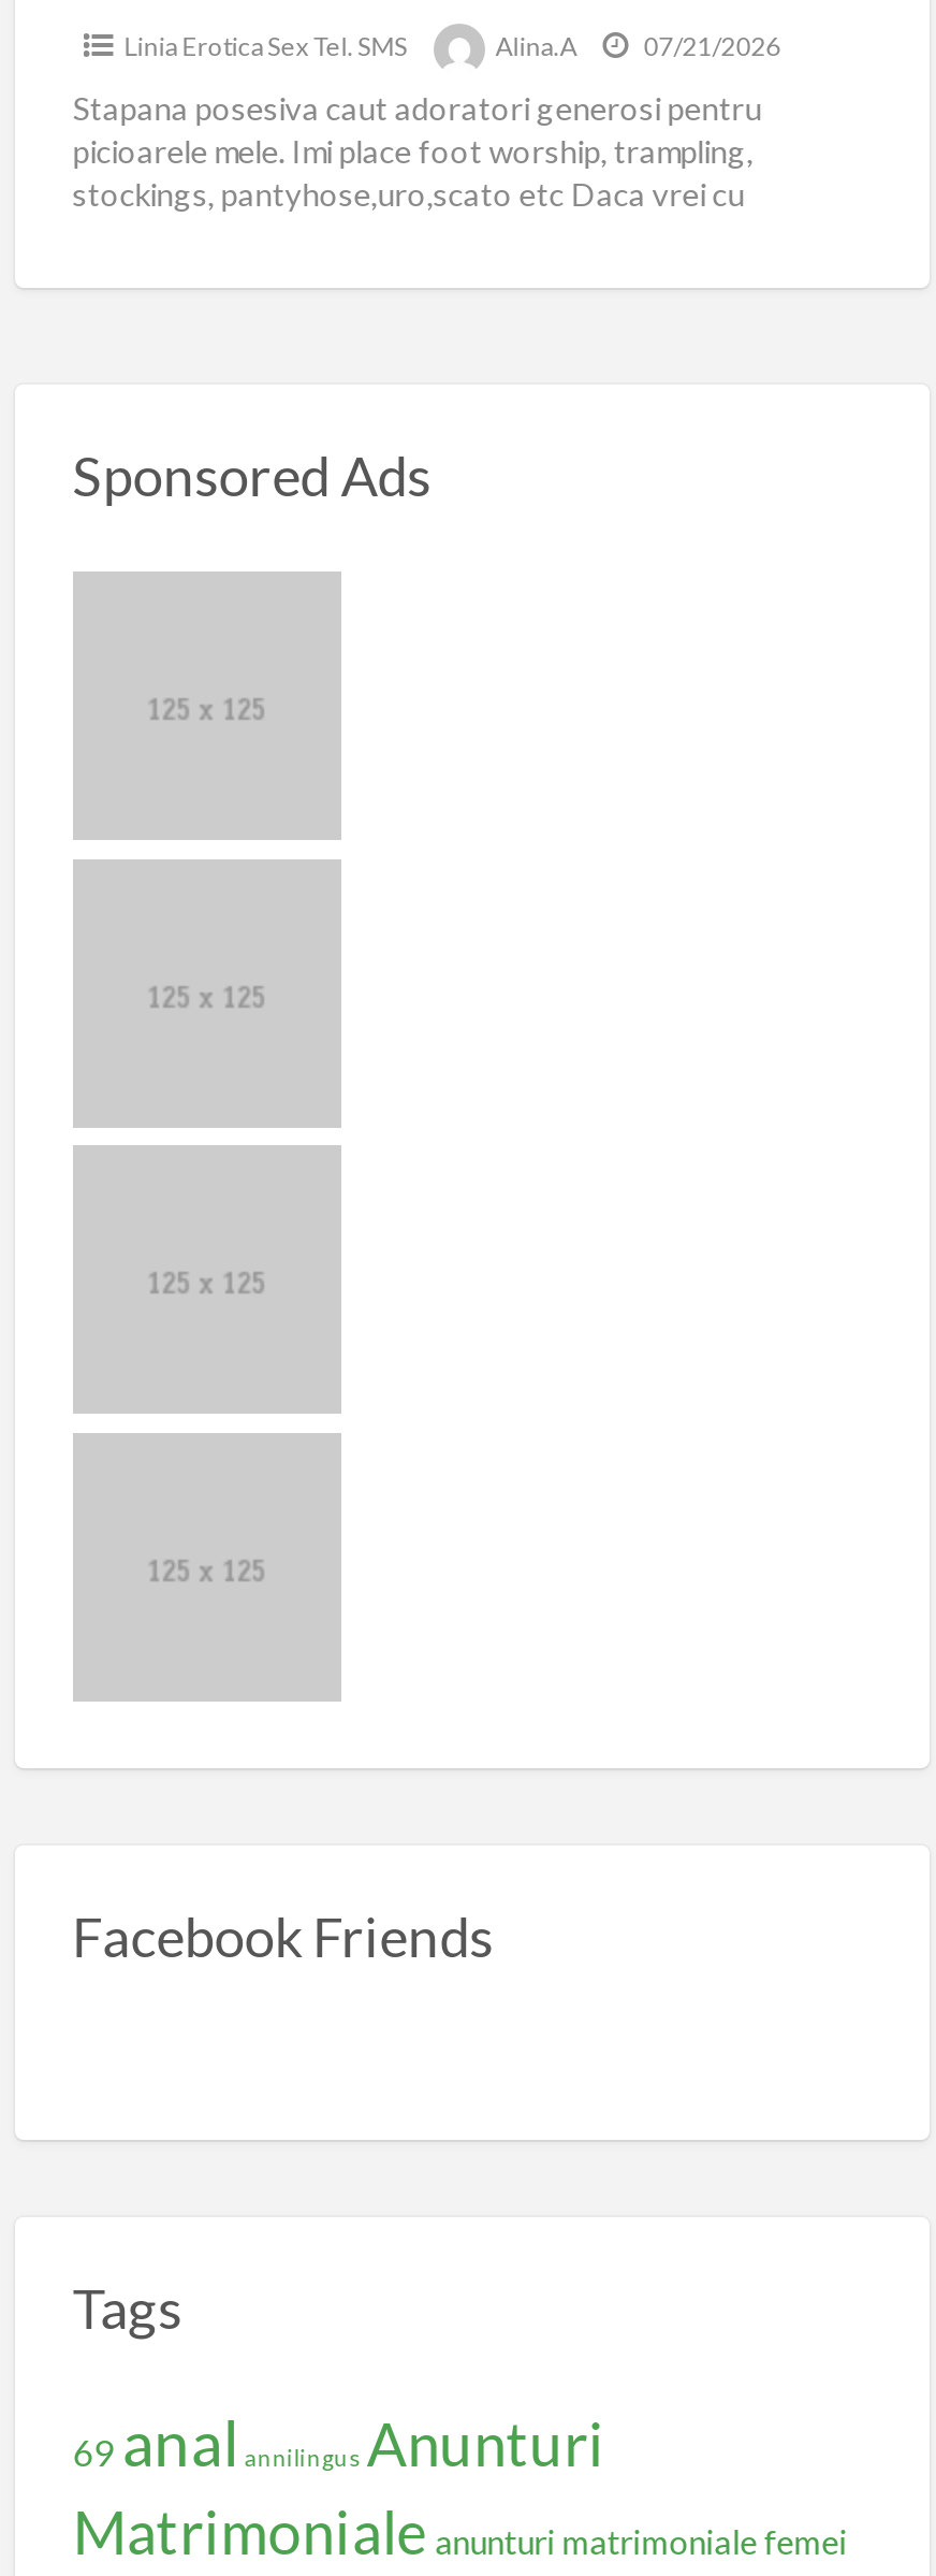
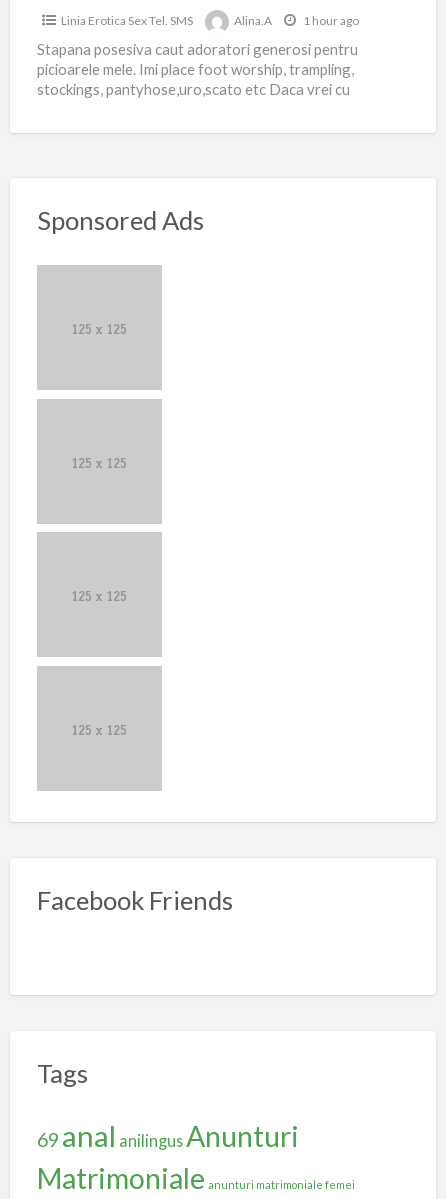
- Alina.A 07/21/2026
+ Alina.A 1 hour ago

- 69 anal annilingus Anunturi
+ 69 anal anilingus Anunturi
